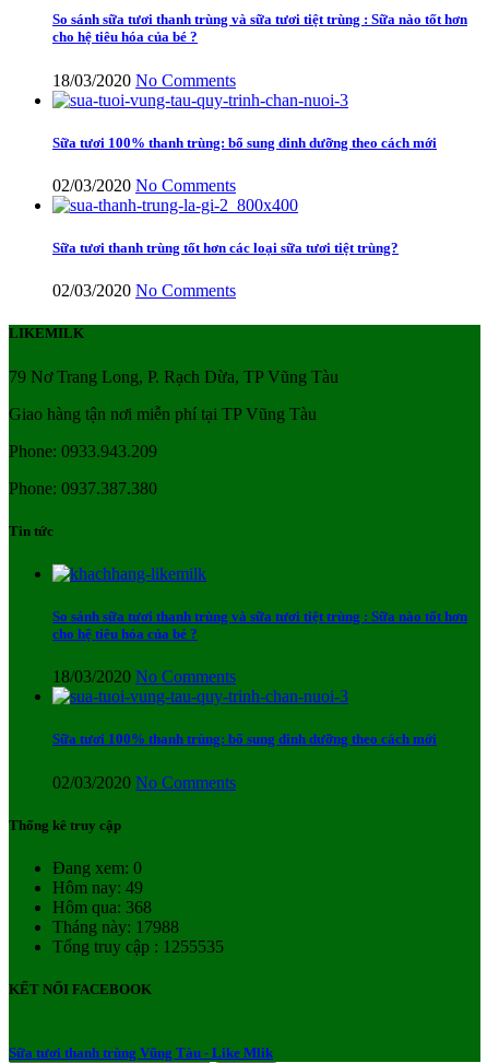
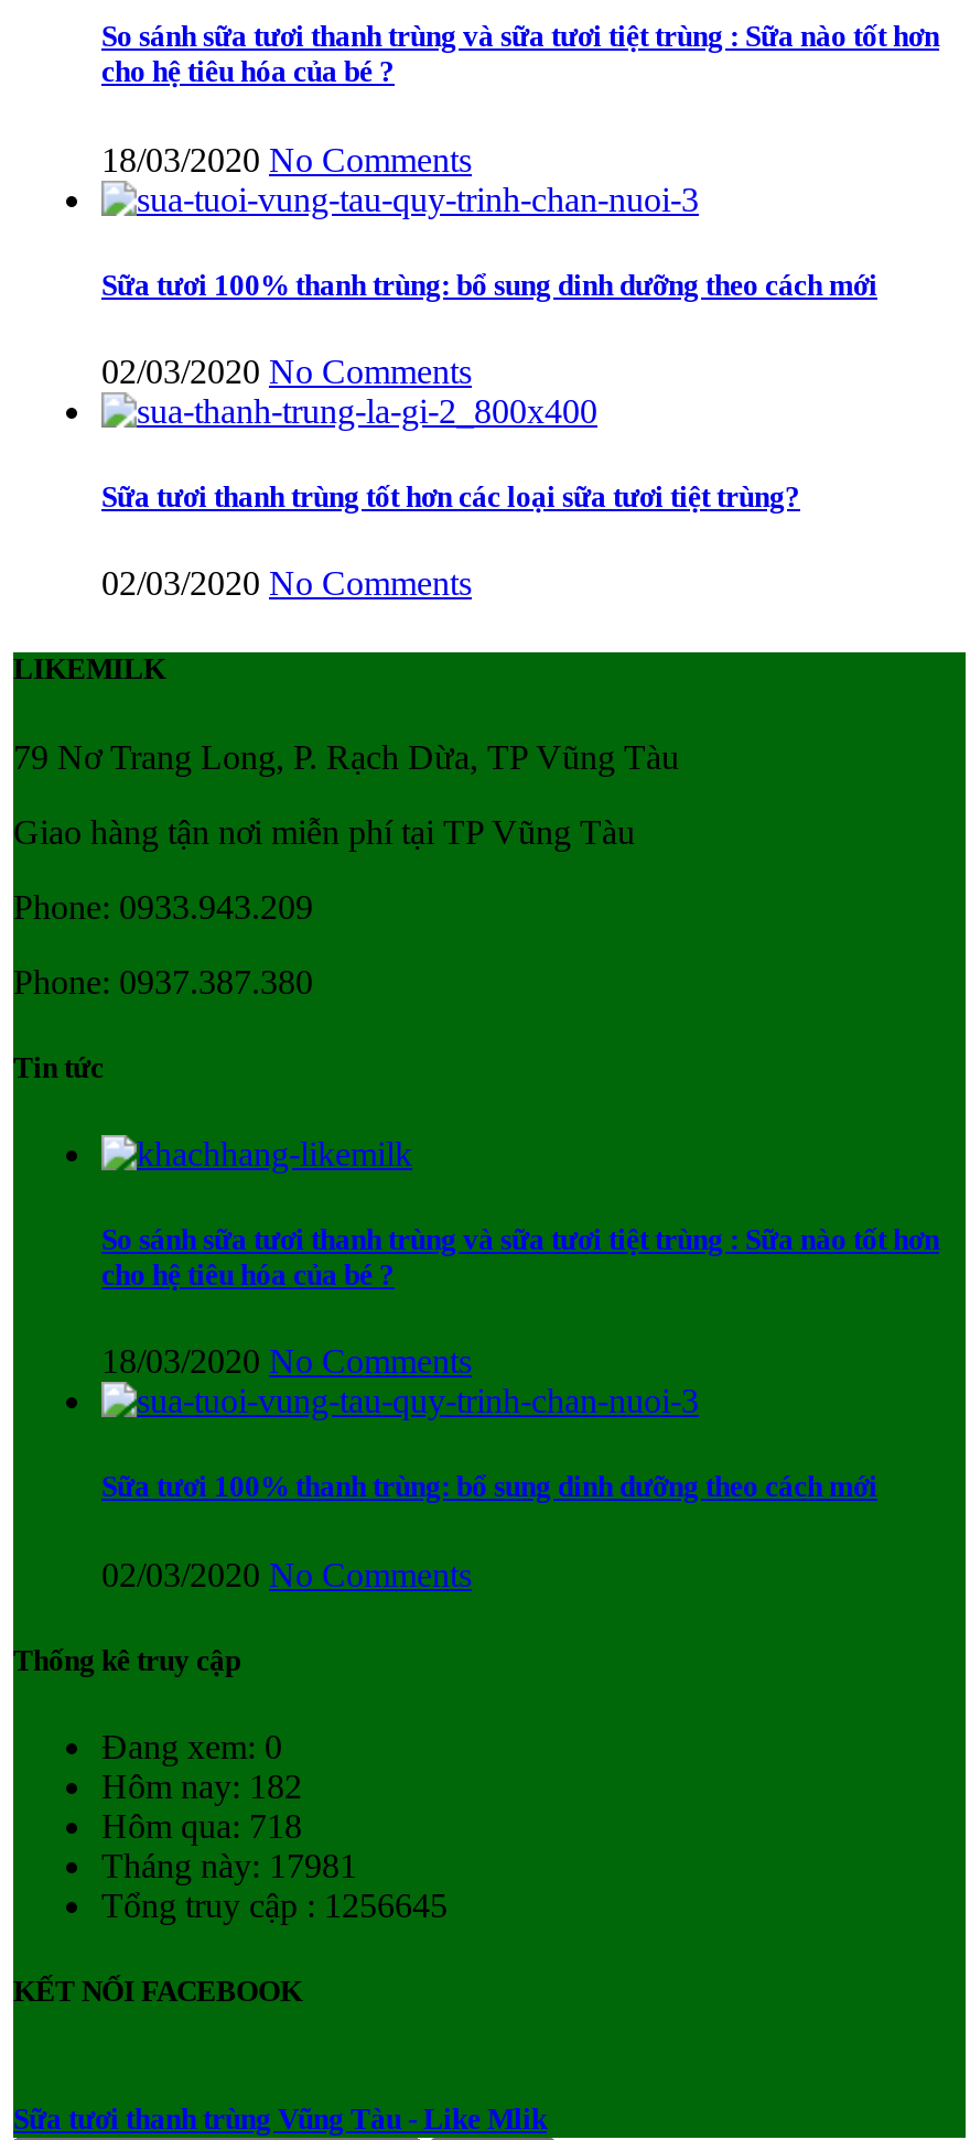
- Hôm nay: 49
+ Hôm nay: 182

- Hôm qua: 368
+ Hôm qua: 718

- Tháng này: 17988
+ Tháng này: 17981

- Tổng truy cập : 1255535
+ Tổng truy cập : 1256645
